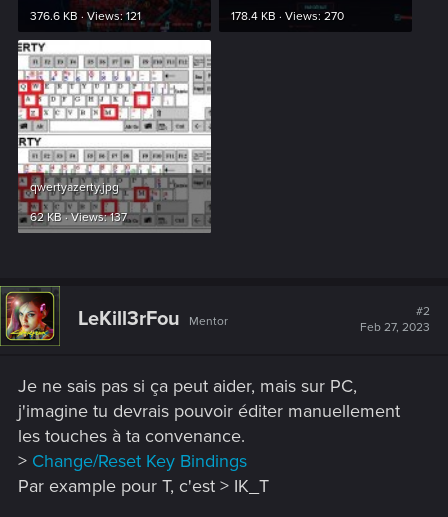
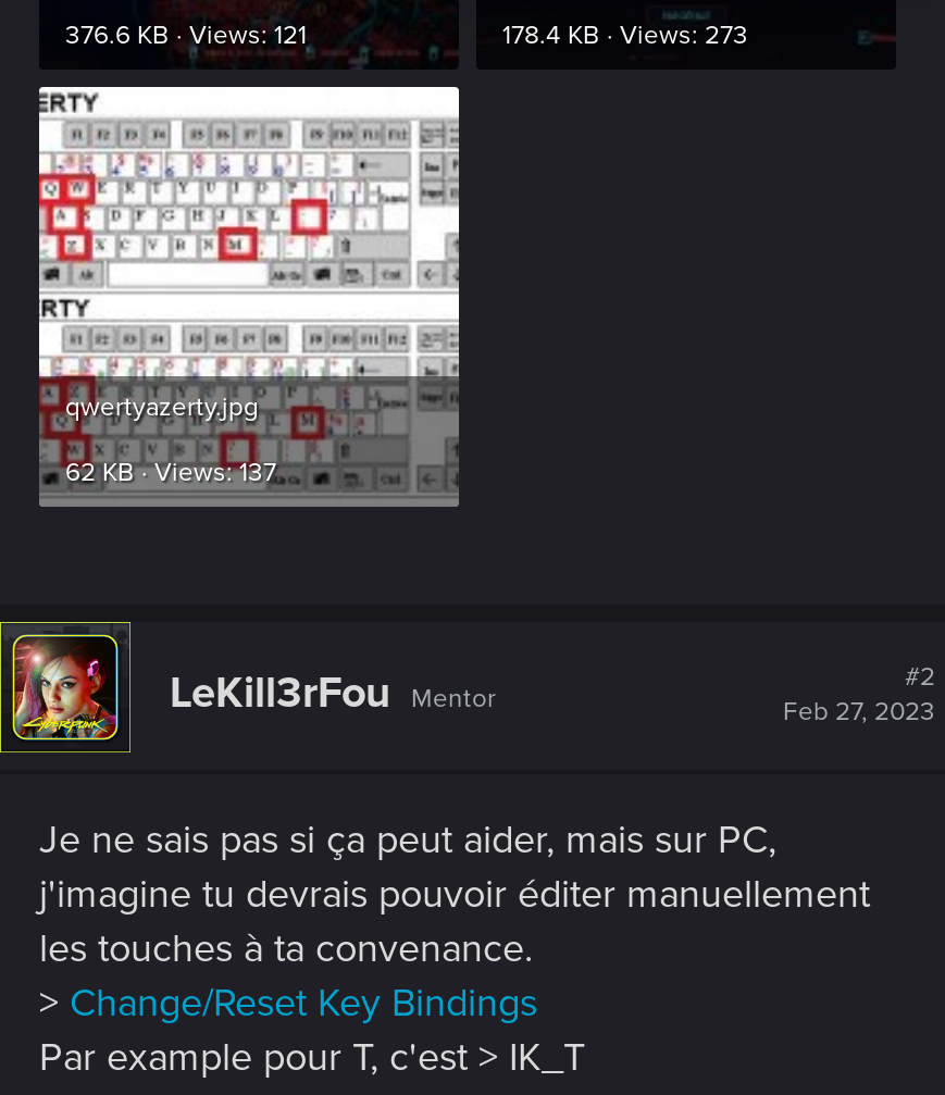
- 178.4 KB · Views: 270
+ 178.4 KB · Views: 273
